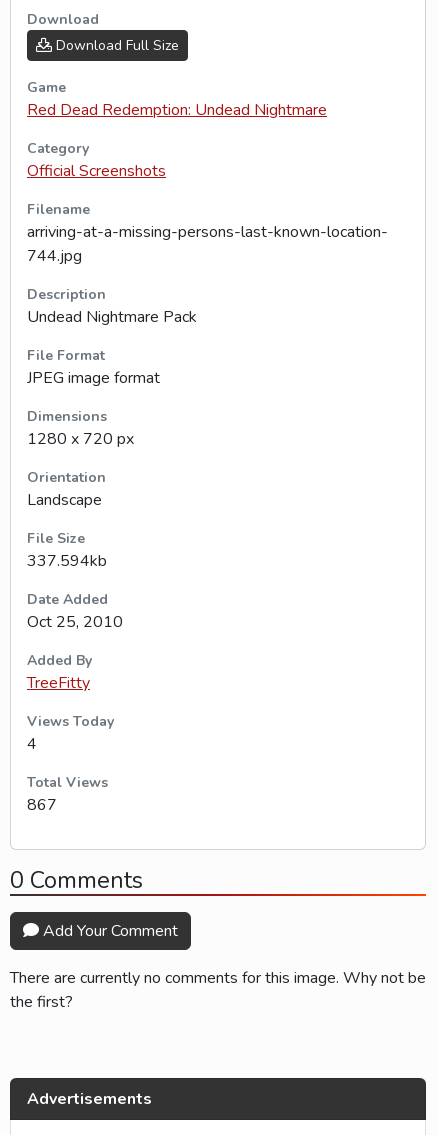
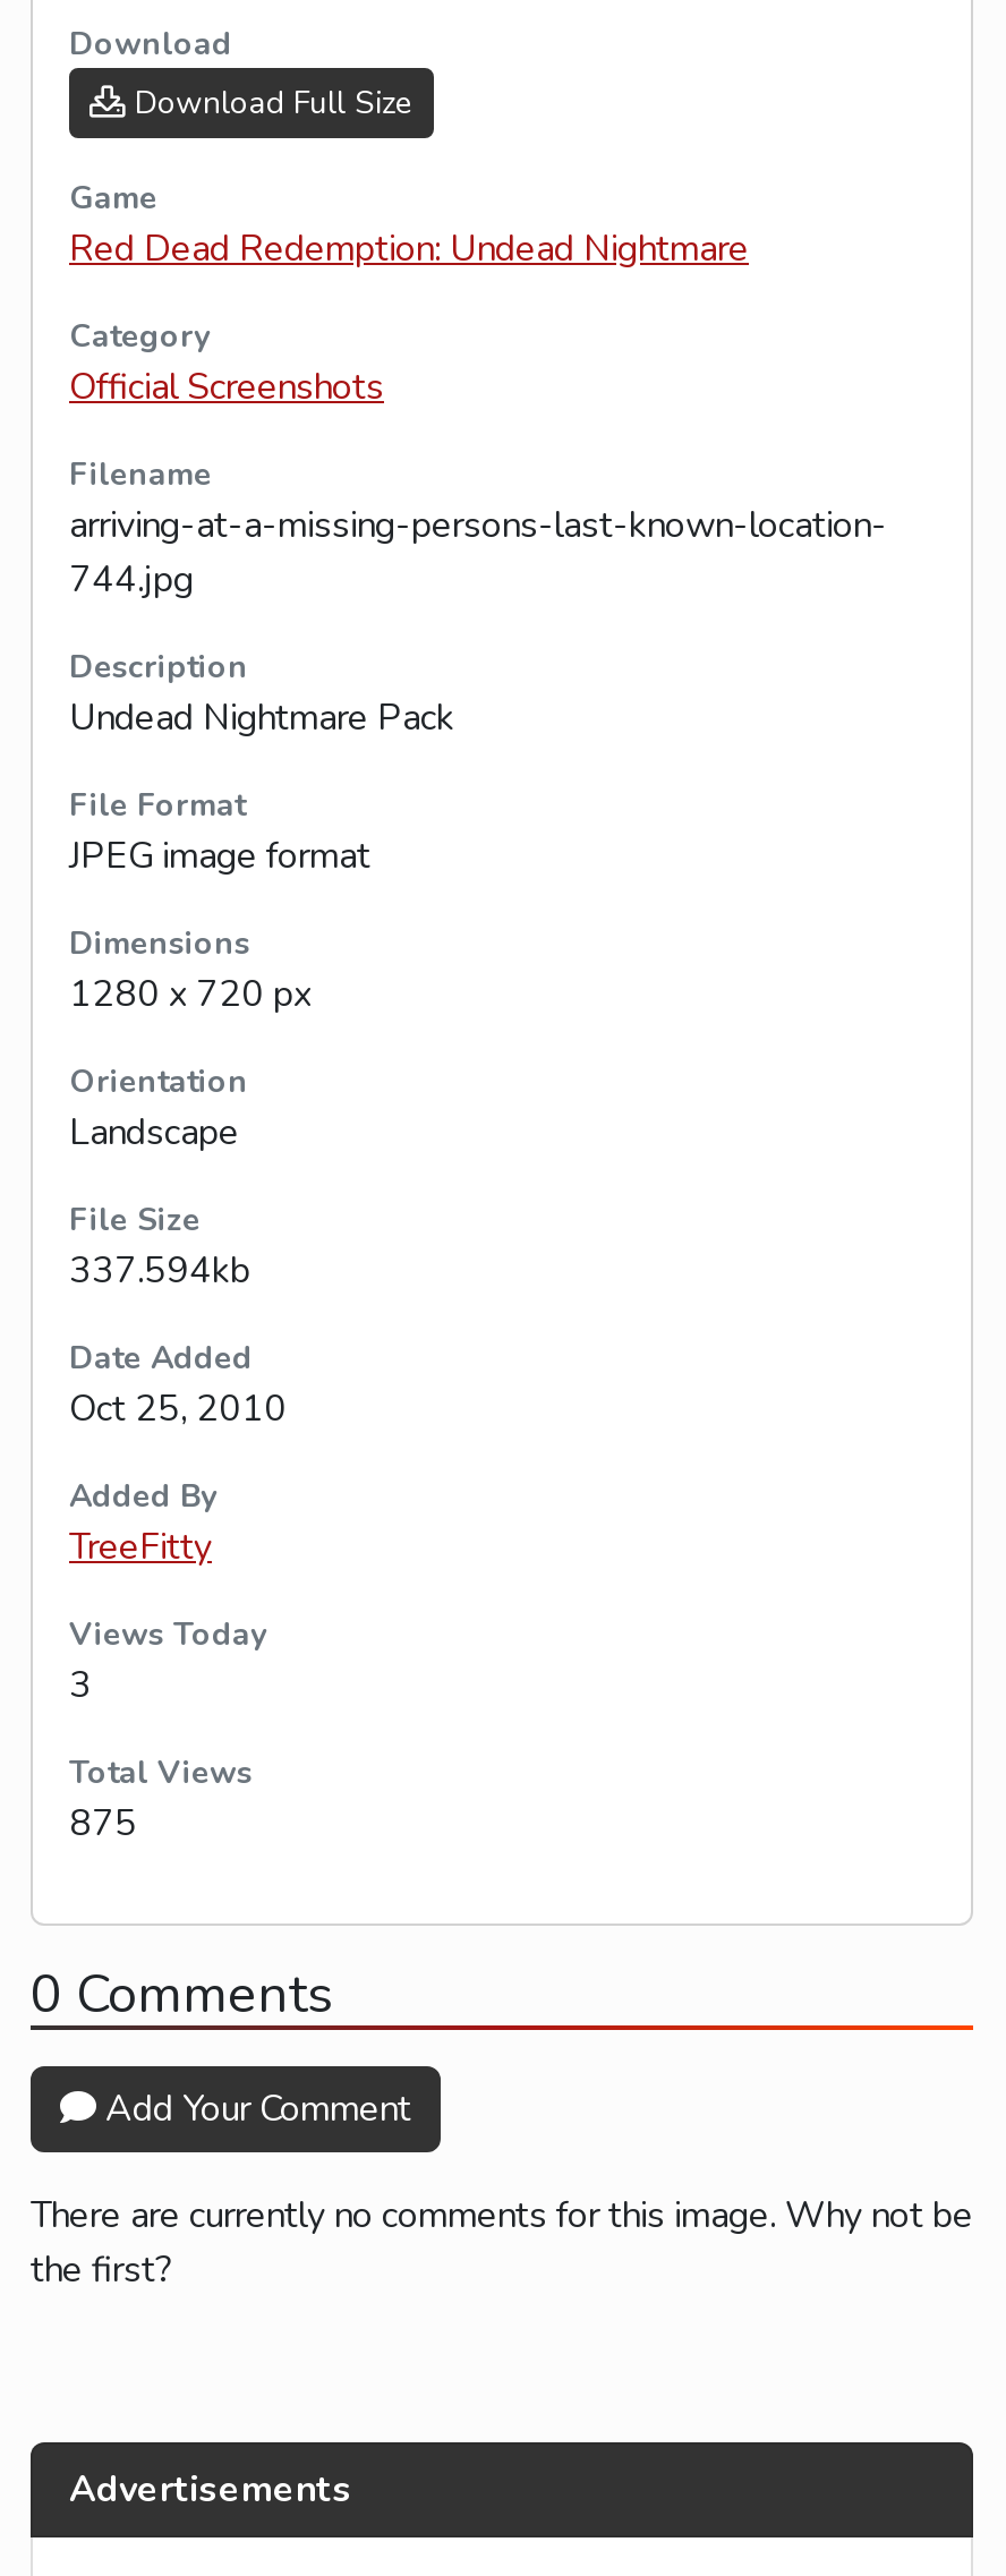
- 4
+ 3

- 867
+ 875
